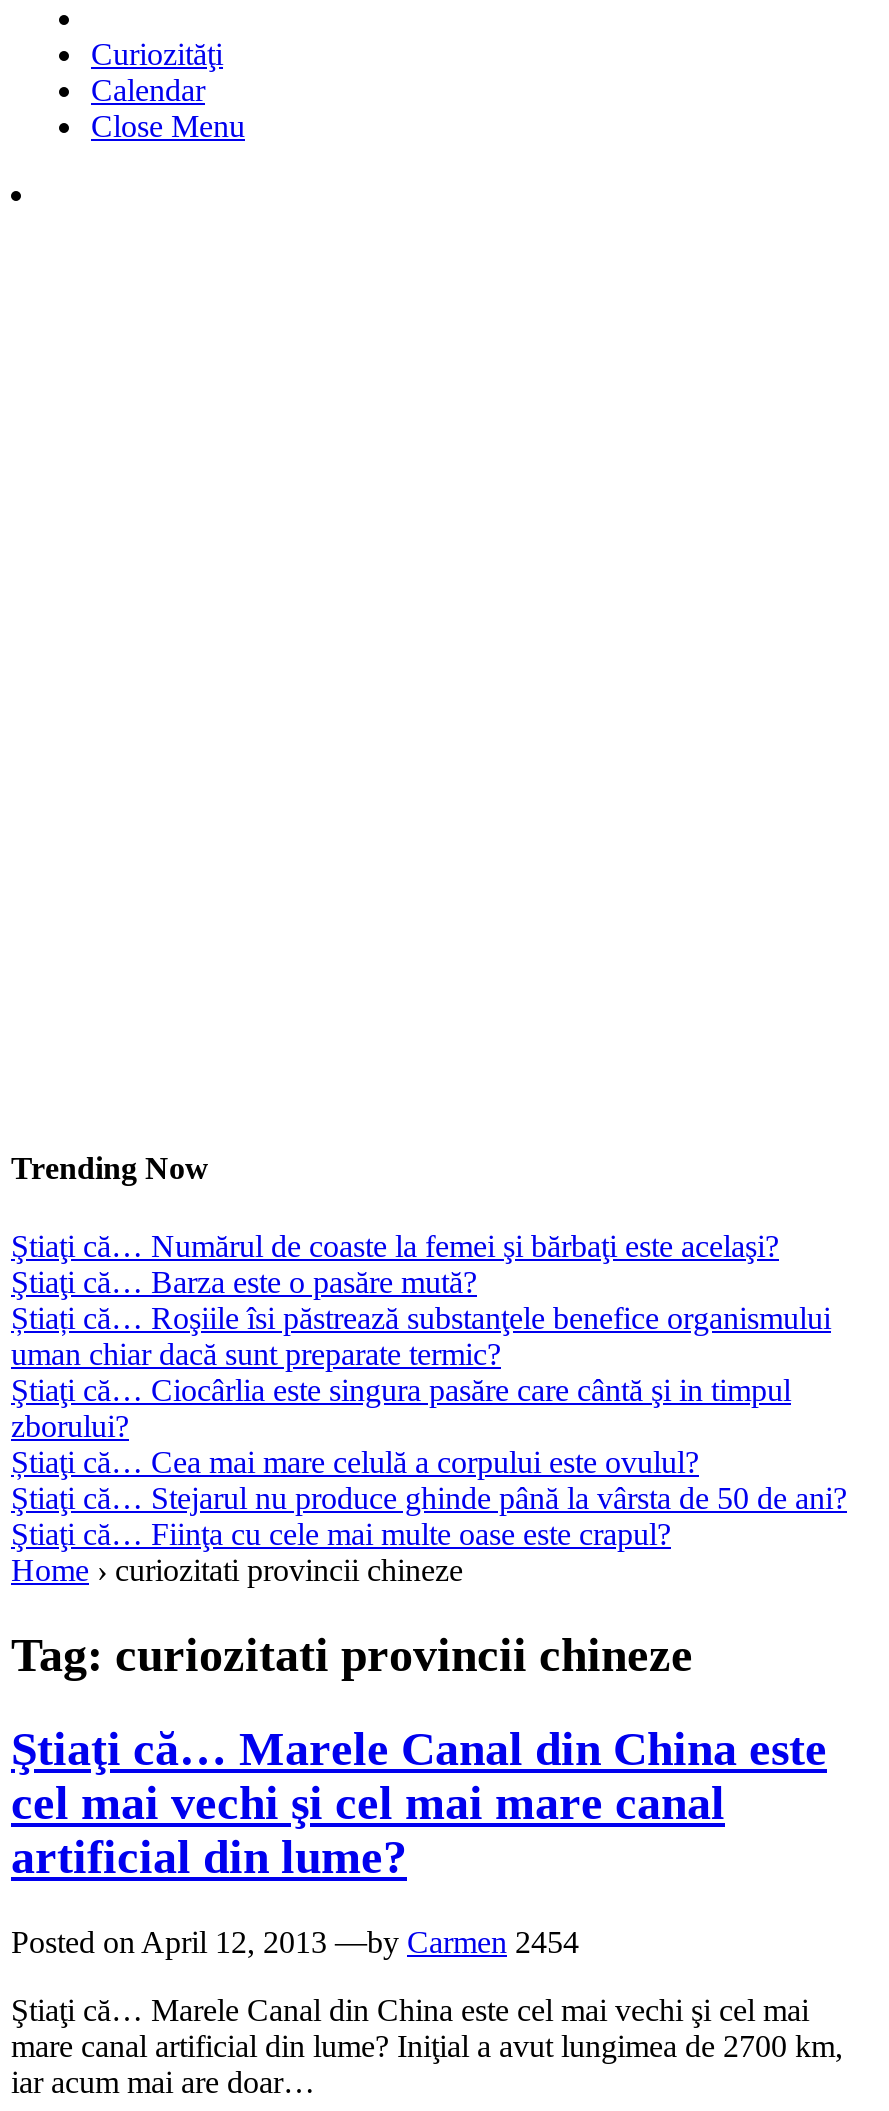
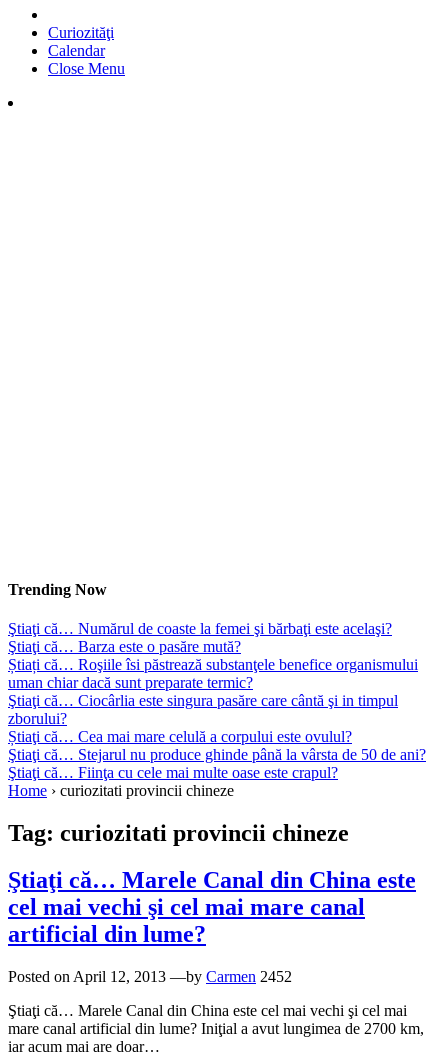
- Posted on April 12, 2013 —by Carmen 2454
+ Posted on April 12, 2013 —by Carmen 2452
